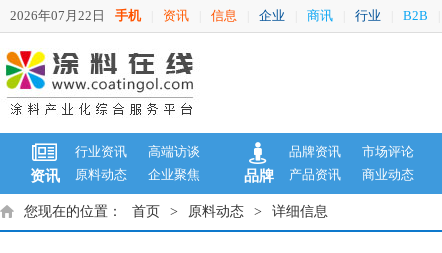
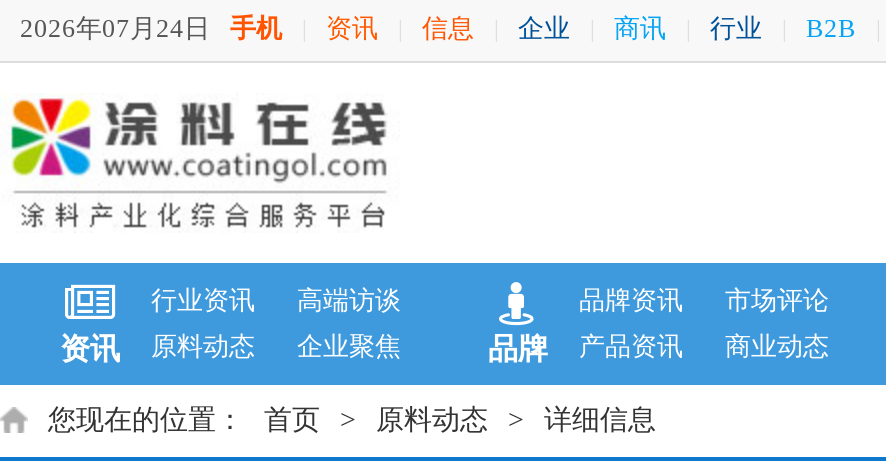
- 2026年07月22日 手机 资讯 信息 企业 商讯 行业 B2B
+ 2026年07月24日 手机 资讯 信息 企业 商讯 行业 B2B
